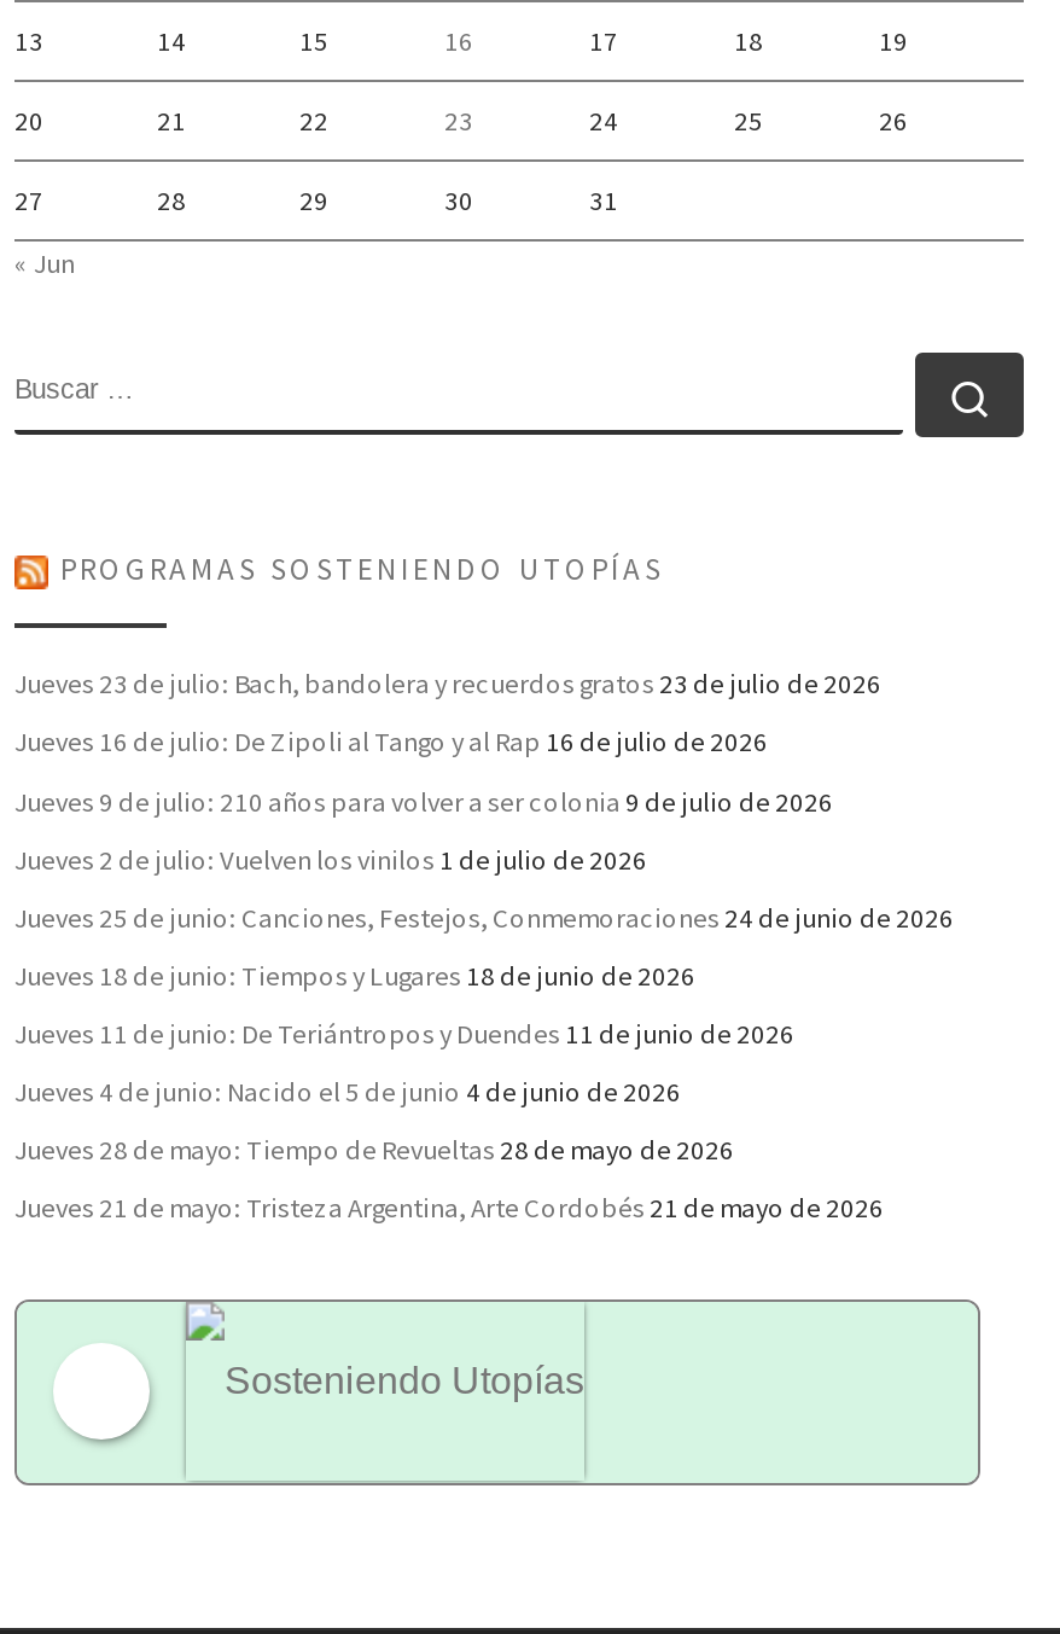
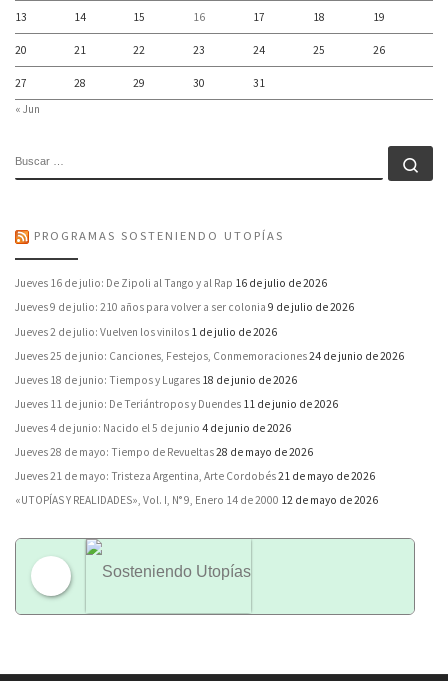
- Jueves 23 de julio: Bach, bandolera y recuerdos gratos 23 de julio de 2026

moved up: Jueves 16 de julio: De Zipoli al Tango y al Rap 16 de julio de 2026 | Jueves 9 de julio: 210 años para volver a ser colonia 9 de julio de 2026 | Jueves 2 de julio: Vuelven los vinilos 1 de julio de 2026 | ... | Jueves 28 de mayo: Tiempo de Revueltas 28 de mayo de 2026 | Jueves 21 de mayo: Tristeza Argentina, Arte Cordobés 21 de mayo de 2026

+ «UTOPÍAS Y REALIDADES», Vol. I, N° 9, Enero 14 de 2000 12 de mayo de 2026
